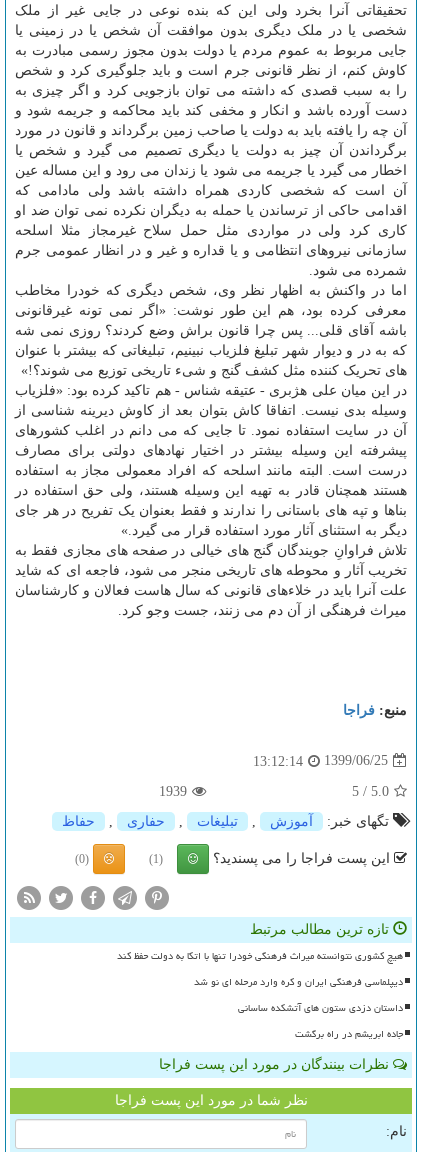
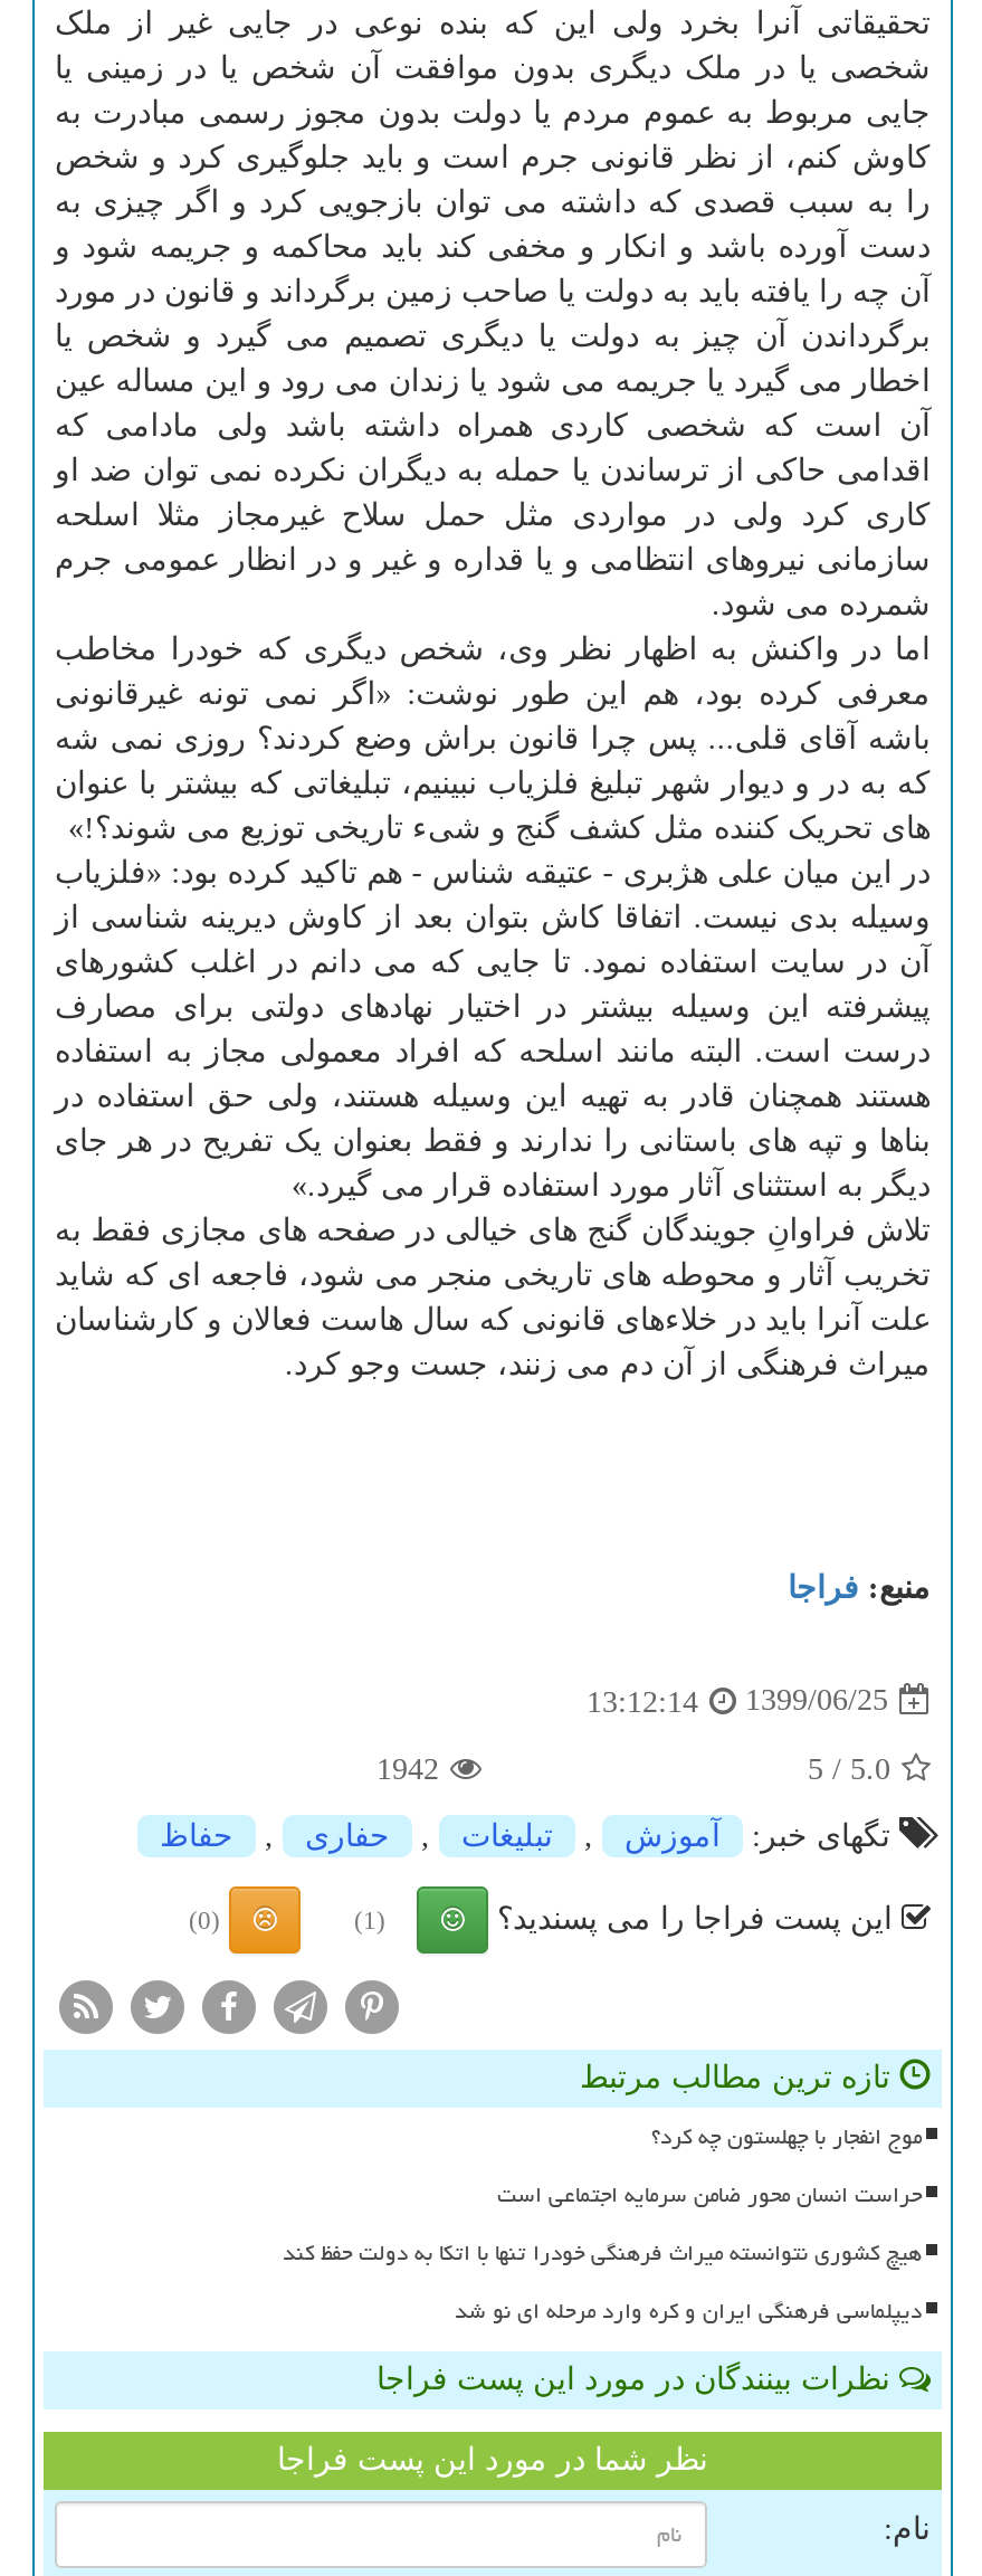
- 1939
+ 1942

+ موج انفجار با چهلستون چه کرد؟
+ حراست انسان محور ضامن سرمایه اجتماعی است

moved down: هیچ کشوری نتوانسته میراث فرهنگی خودرا تنها با اتکا به دولت حفظ کند | دیپلماسی فرهنگی ایران و کره وارد مرحله ای نو شد

- داستان دزدی ستون های آتشکده ساسانی
- جاده ابریشم در راه برگشت
